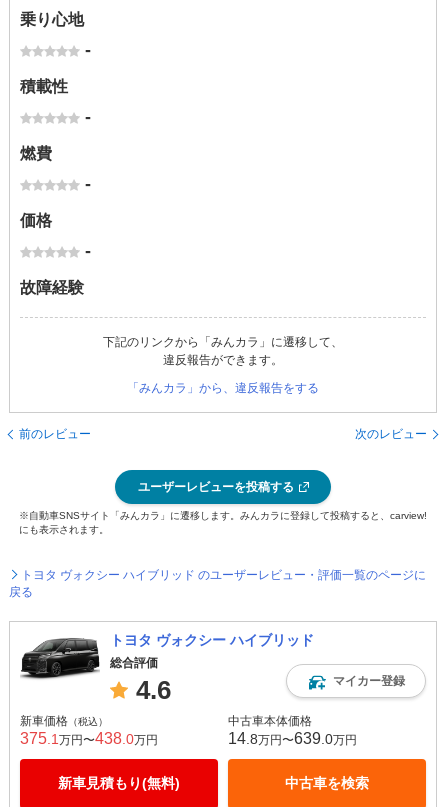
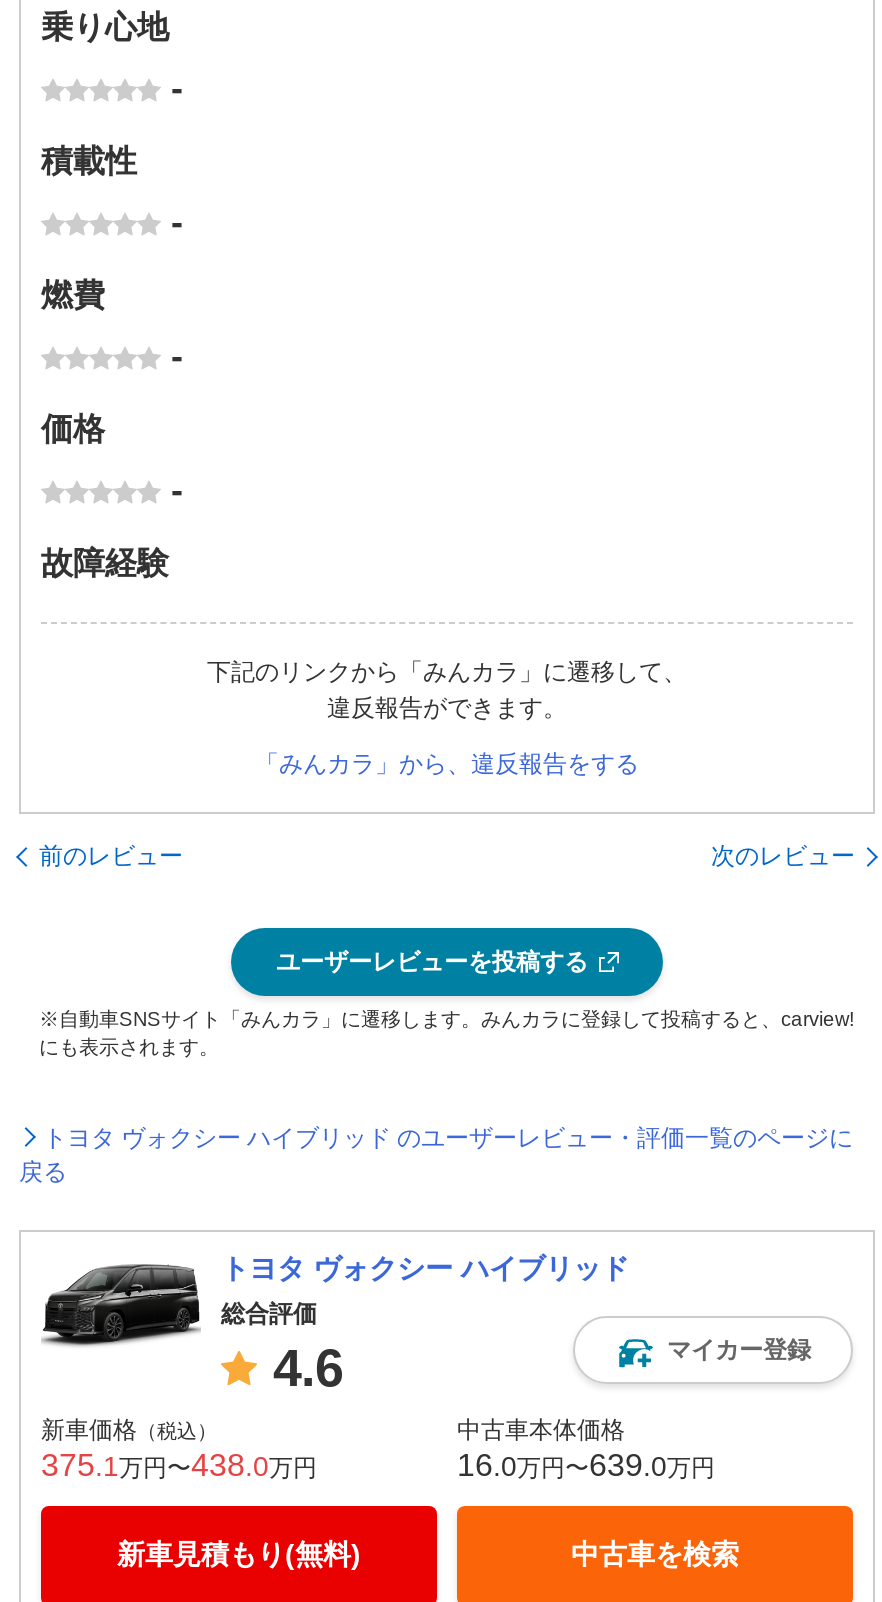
- 14.8万円〜639.0万円
+ 16.0万円〜639.0万円
